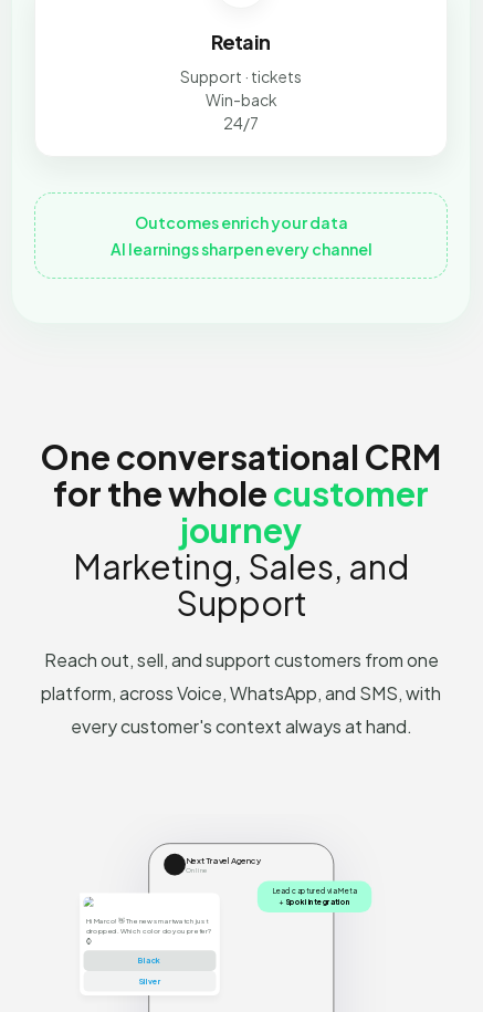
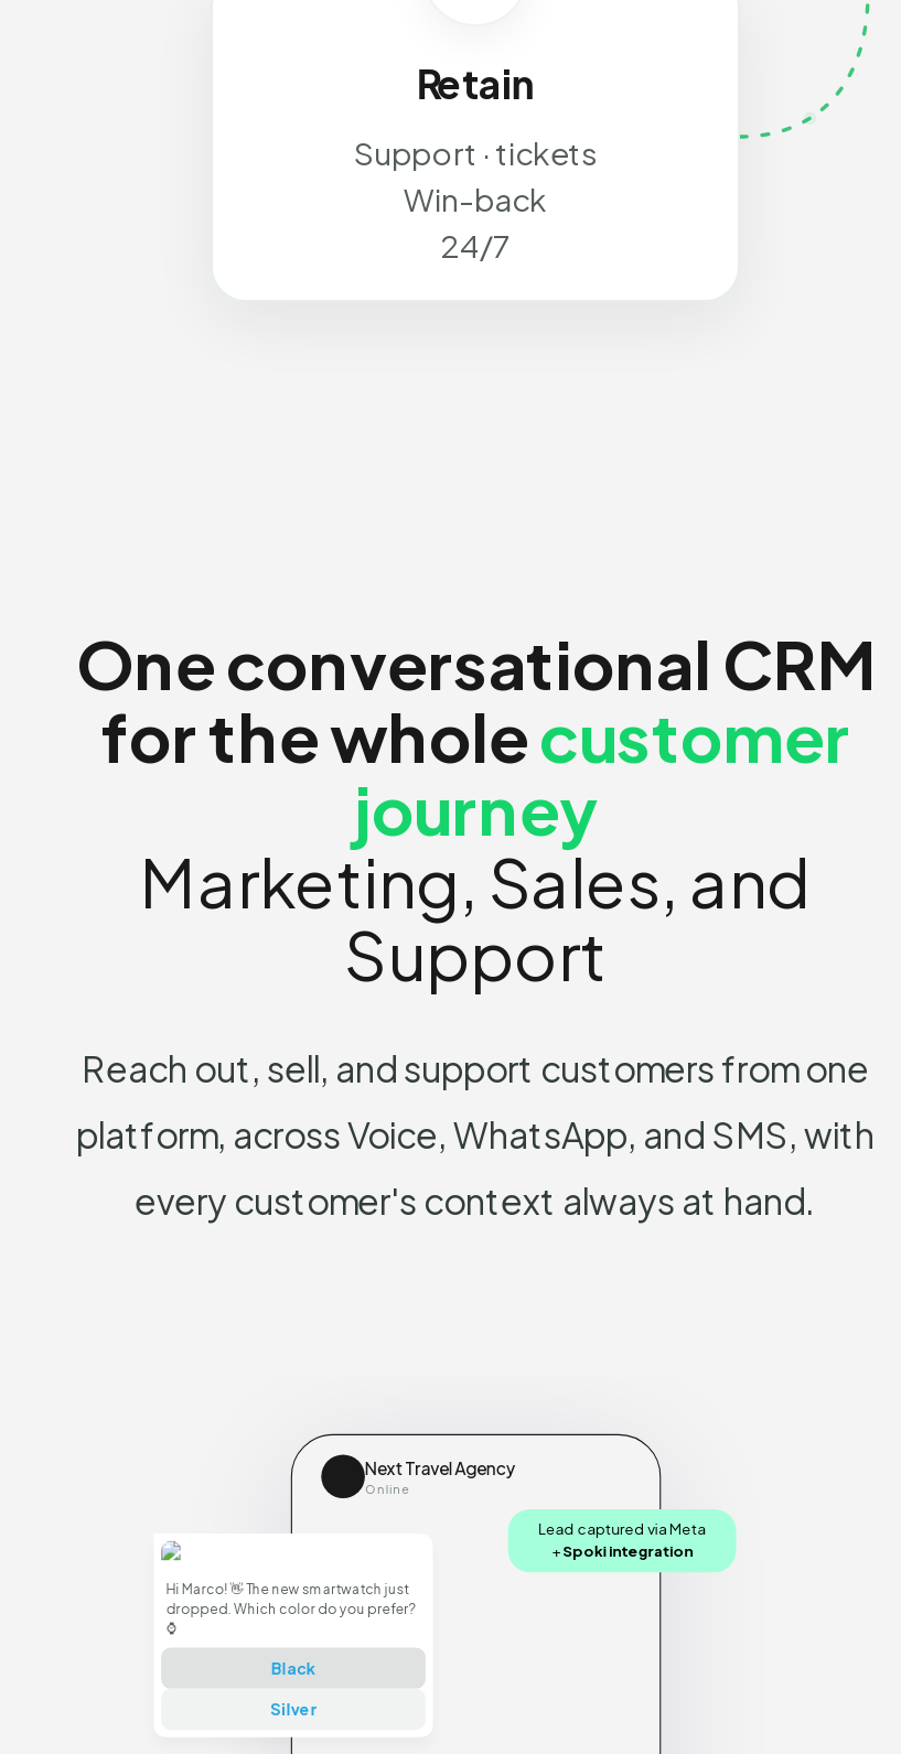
- Outcomes enrich your data
- AI learnings sharpen every channel
